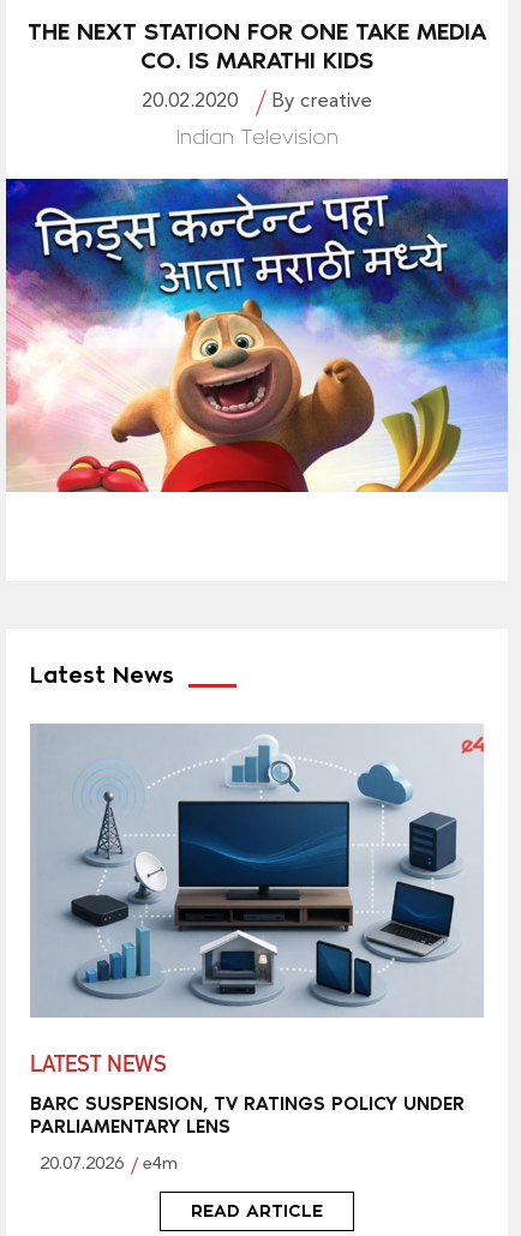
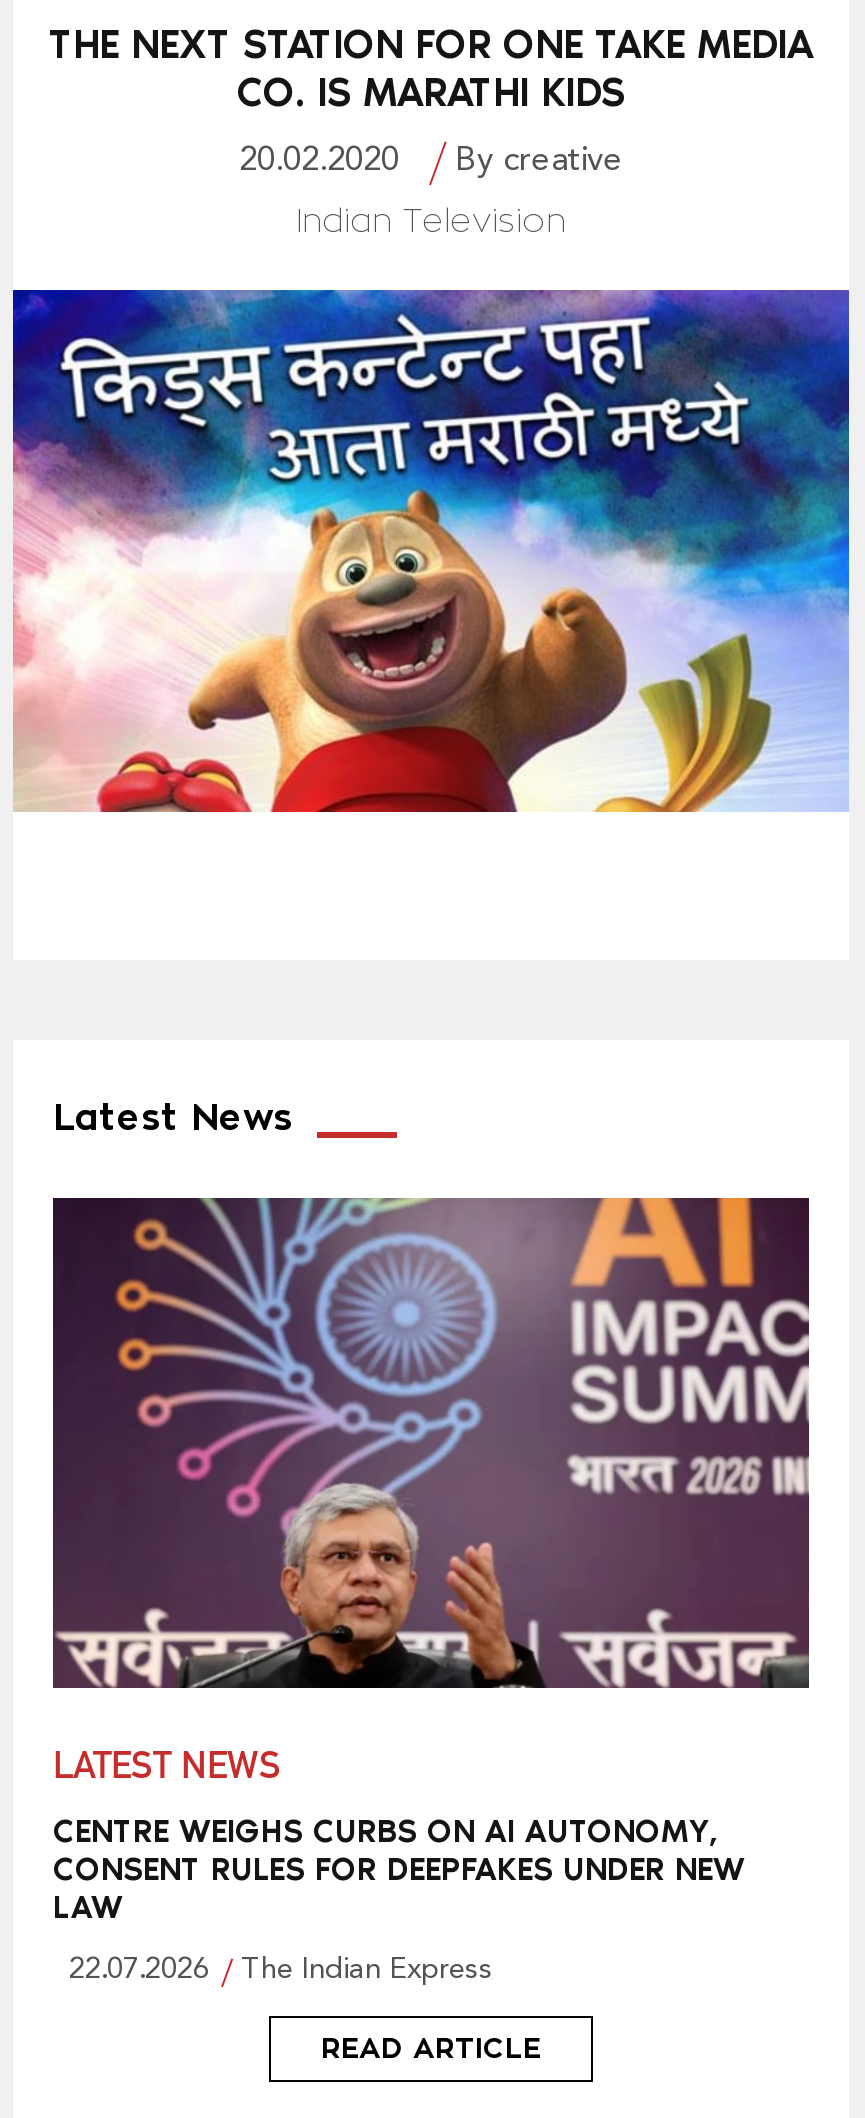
- [image]
+ [image]

- BARC SUSPENSION, TV RATINGS POLICY UNDER
- PARLIAMENTARY LENS
+ CENTRE WEIGHS CURBS ON AI AUTONOMY,
+ CONSENT RULES FOR DEEPFAKES UNDER NEW
+ LAW

- 20.07.2026
- e4m
+ 22.07.2026
+ The Indian Express
